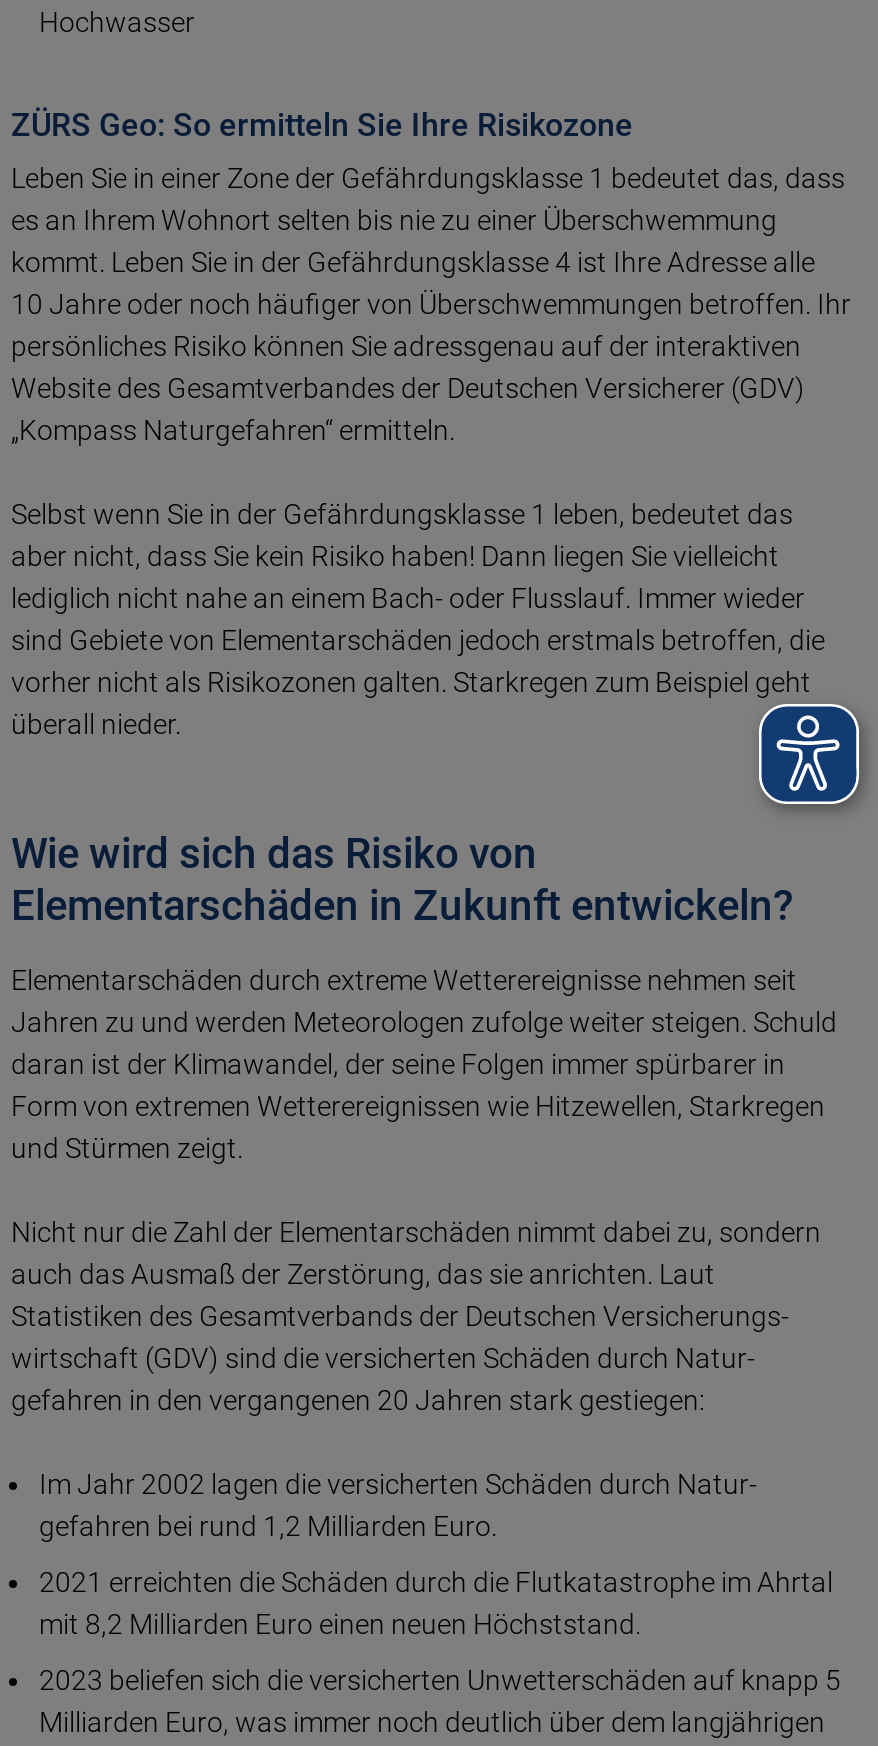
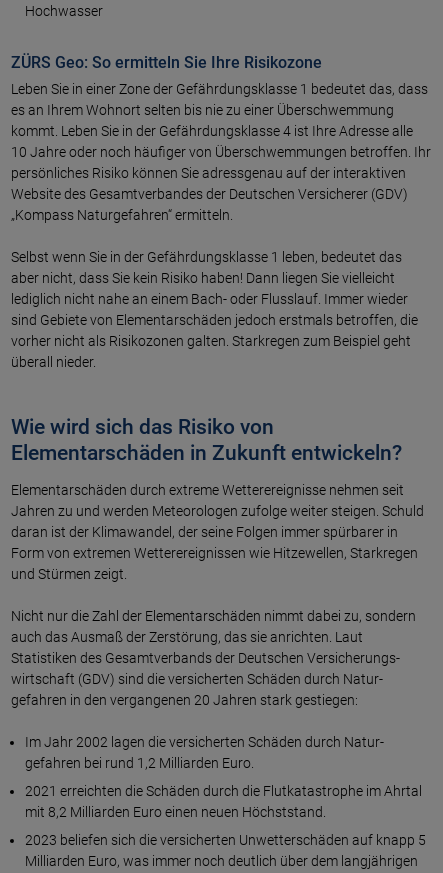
- [image]
